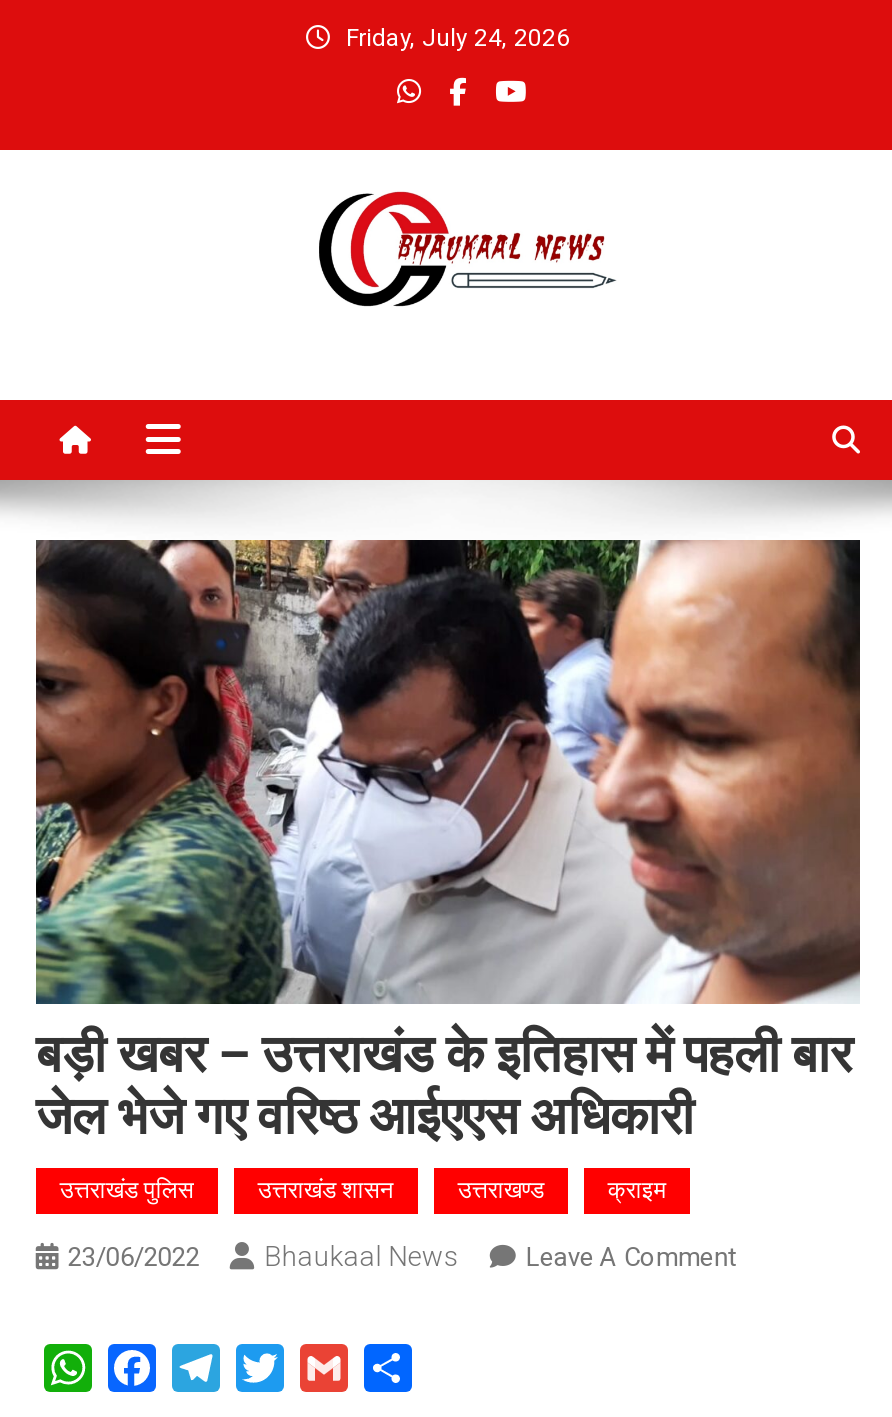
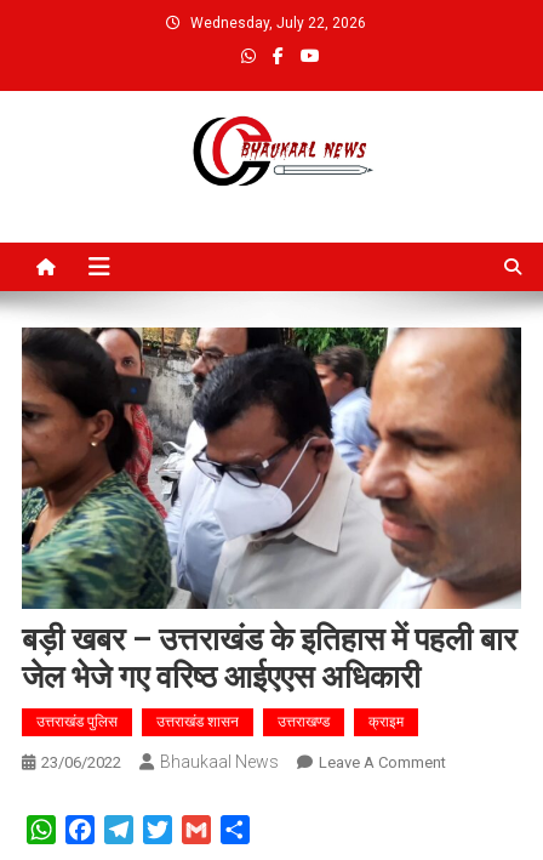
- Friday, July 24, 2026
+ Wednesday, July 22, 2026
